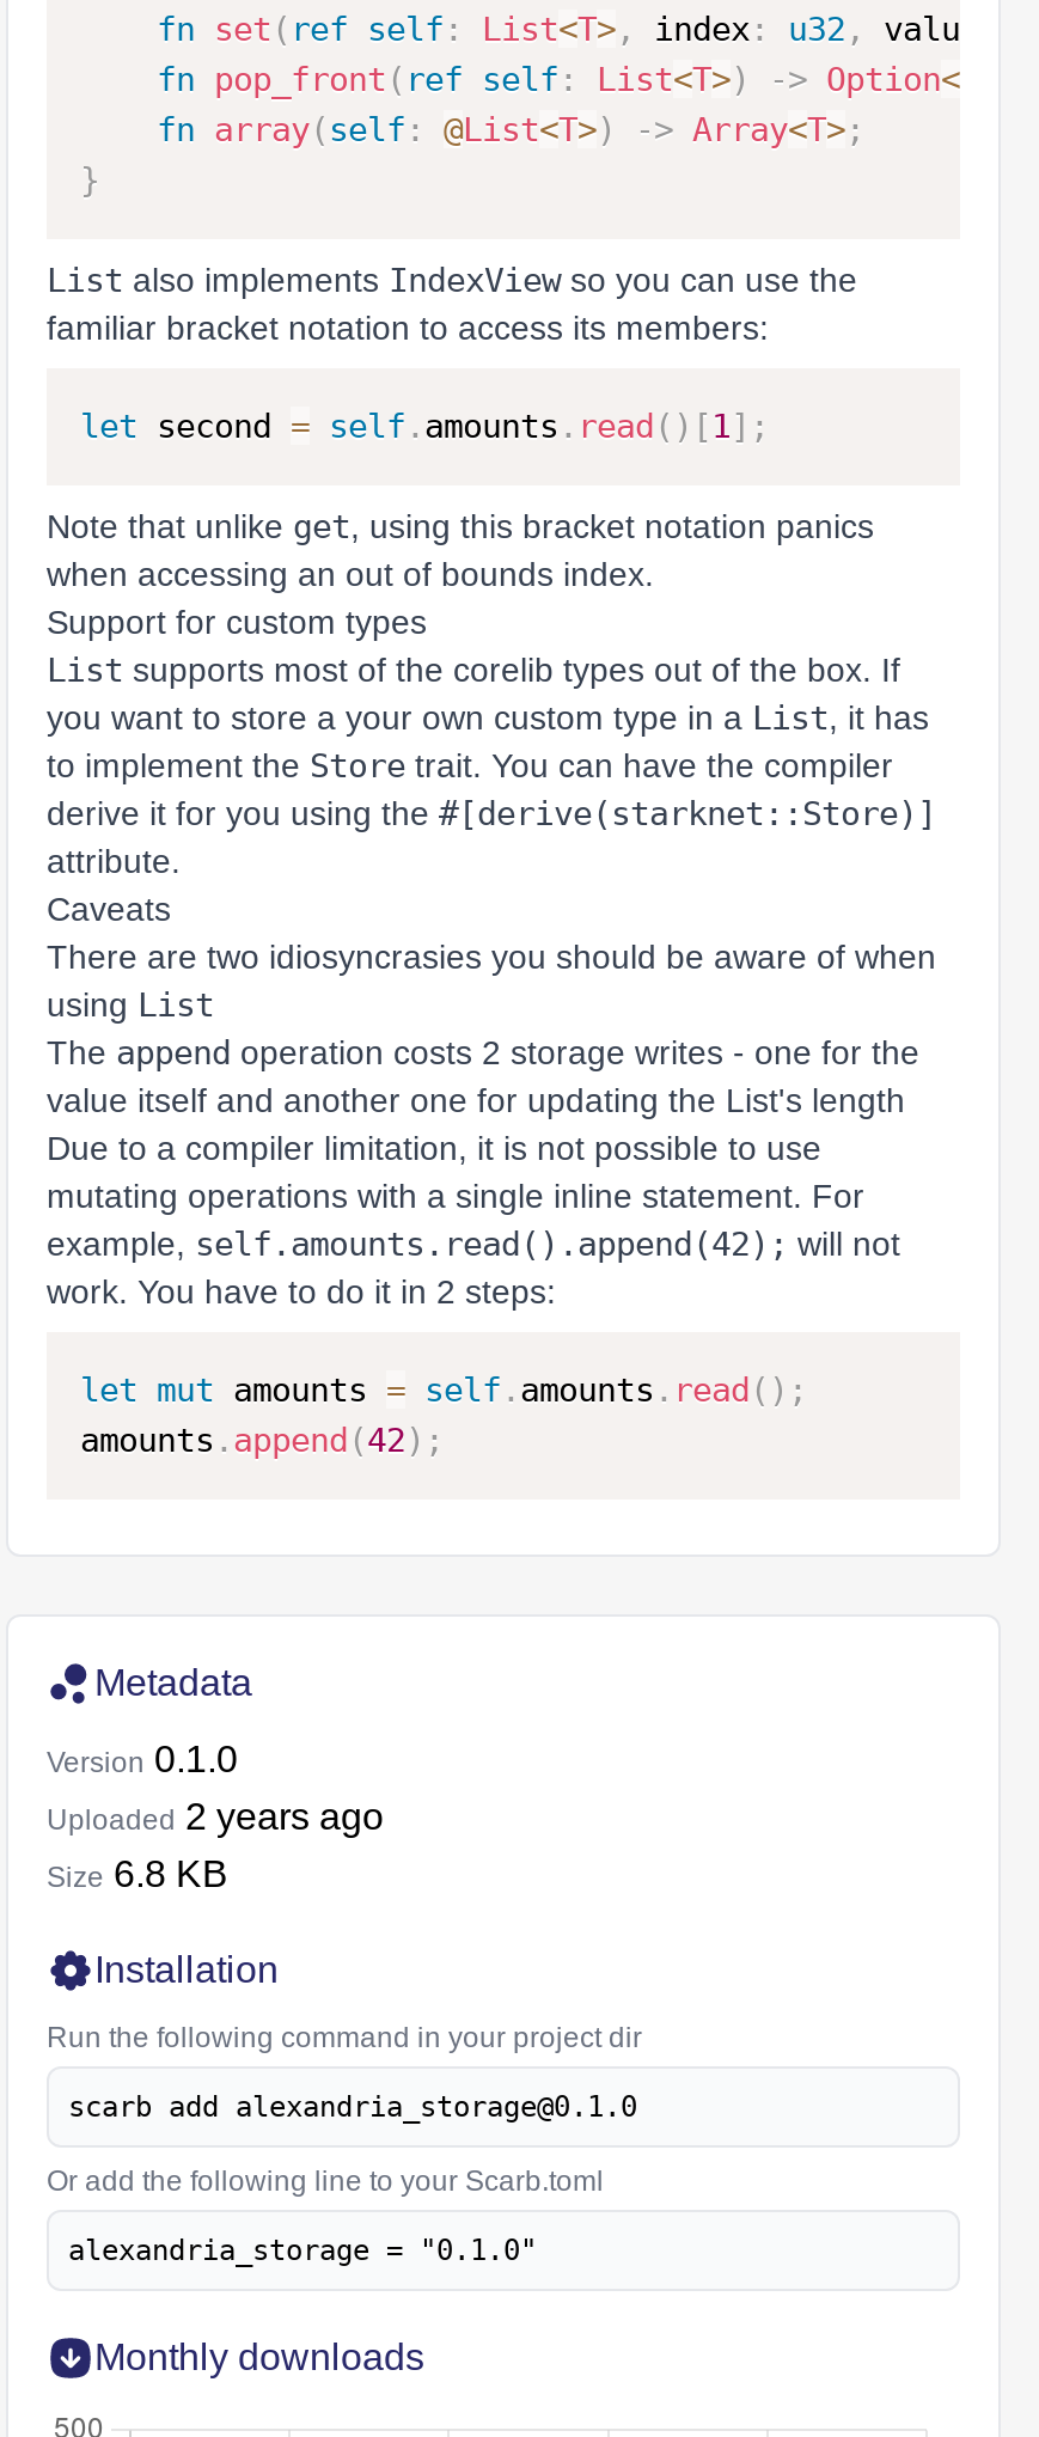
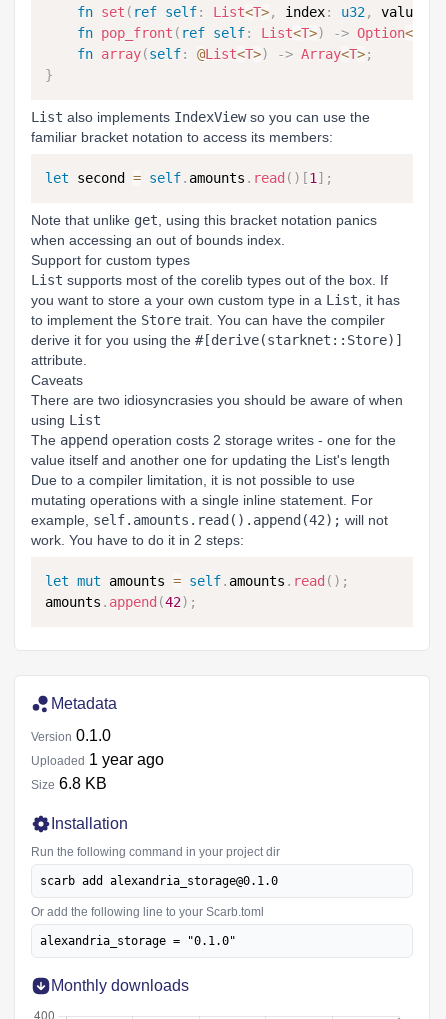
- Uploaded 2 years ago
+ Uploaded 1 year ago
